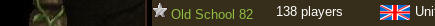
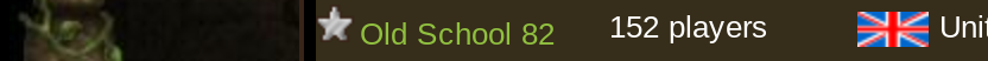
- Old School 82 138 players
+ Old School 82 152 players
